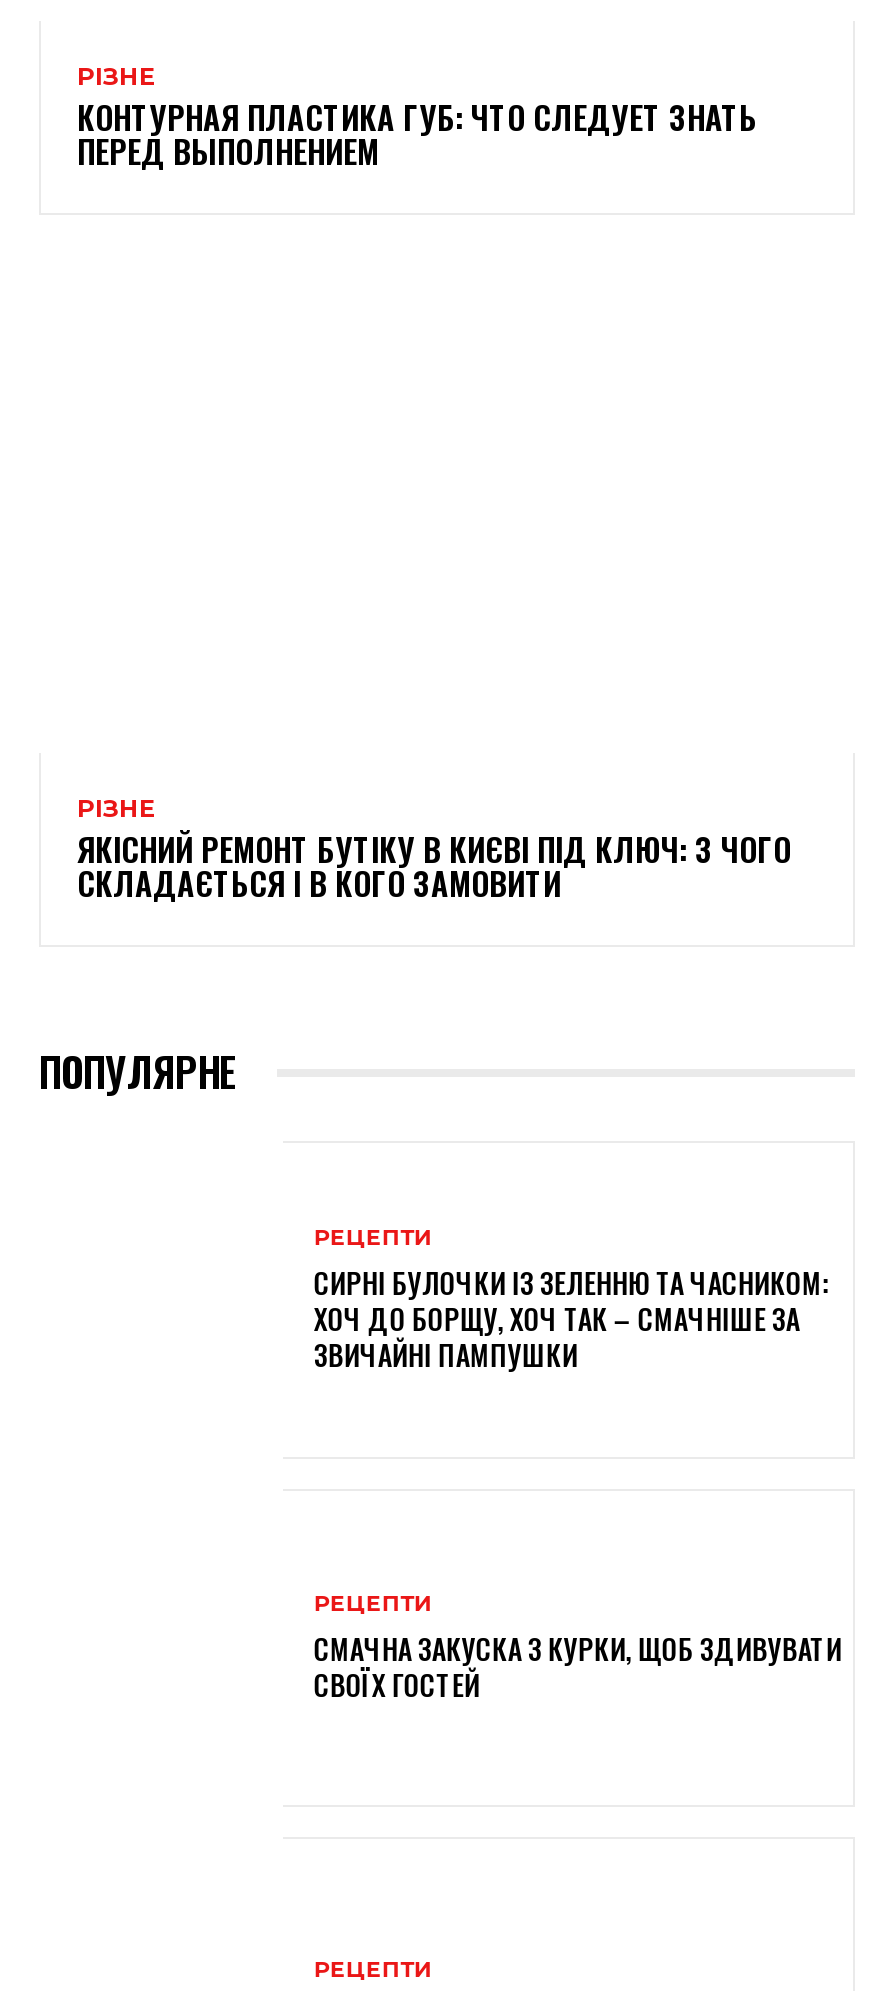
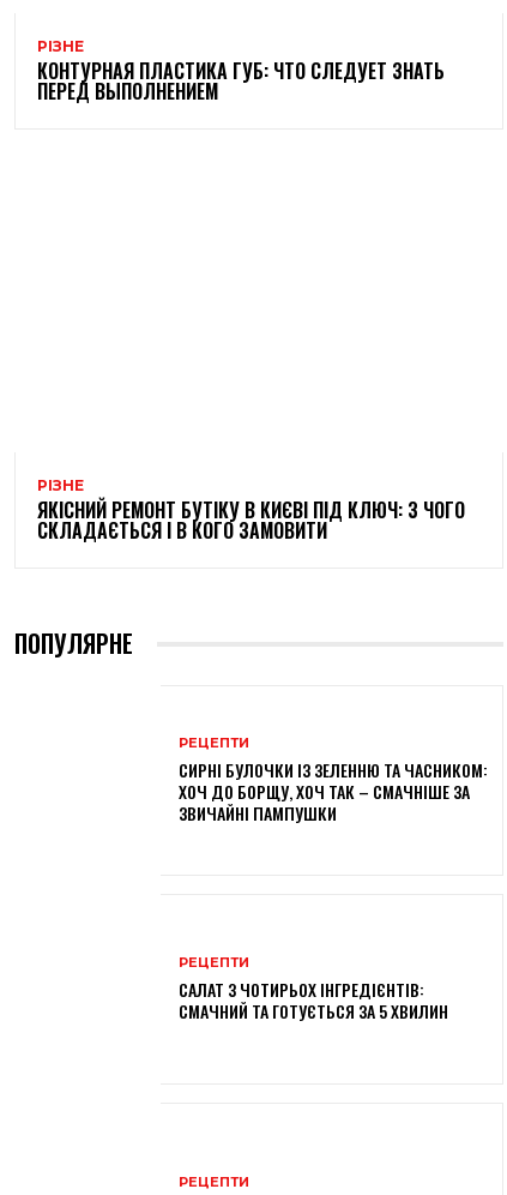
- СМАЧНА ЗАКУСКА З КУРКИ, ЩОБ ЗДИВУВАТИ
- СВОЇХ ГОСТЕЙ
+ САЛАТ З ЧОТИРЬОХ ІНГРЕДІЄНТІВ:
+ СМАЧНИЙ ТА ГОТУЄТЬСЯ ЗА 5 ХВИЛИН
